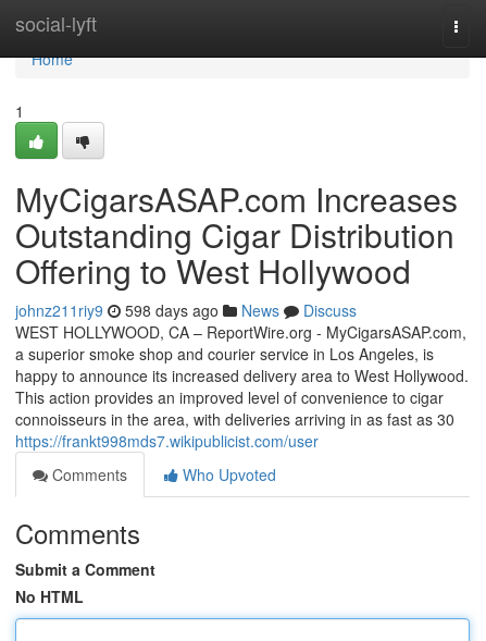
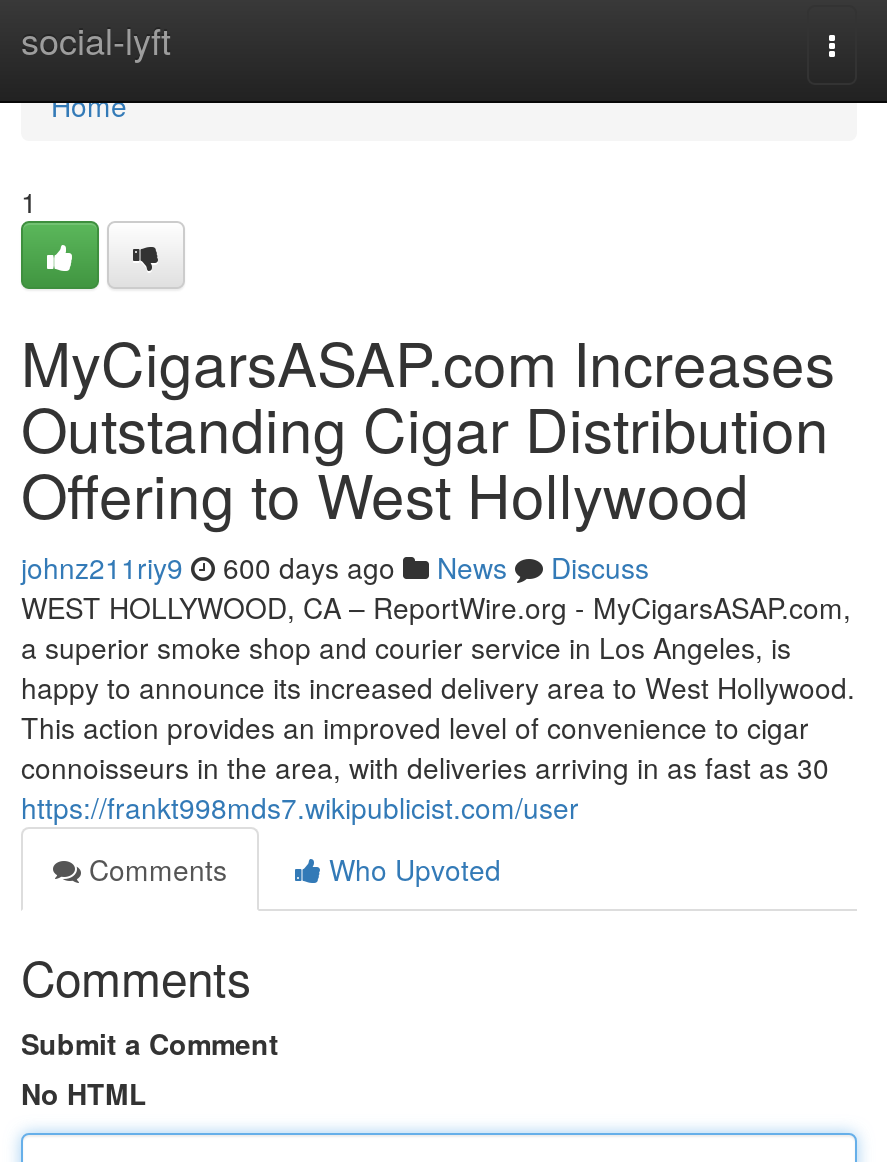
- johnz211riy9 598 days ago News Discuss
+ johnz211riy9 600 days ago News Discuss
